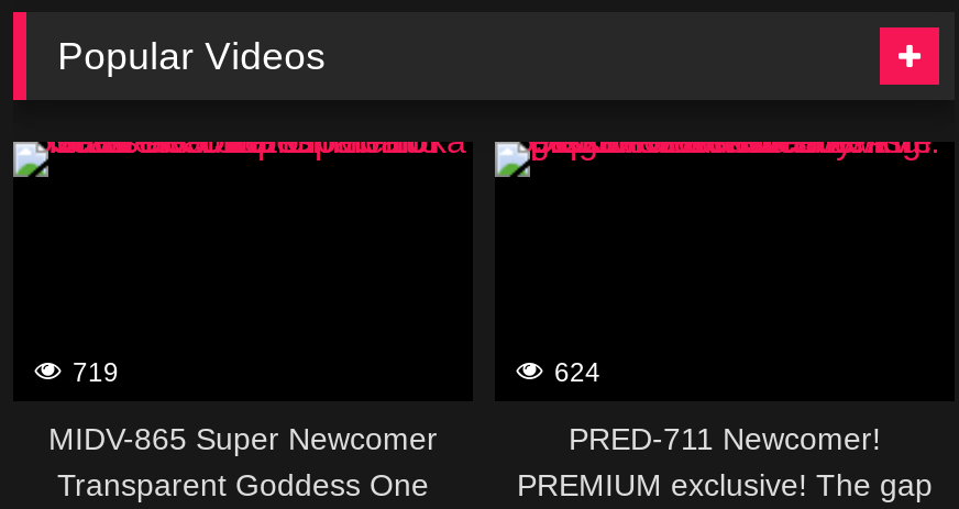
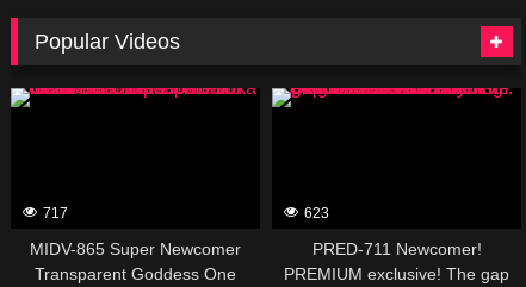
- 719
+ 717

- 624
+ 623
